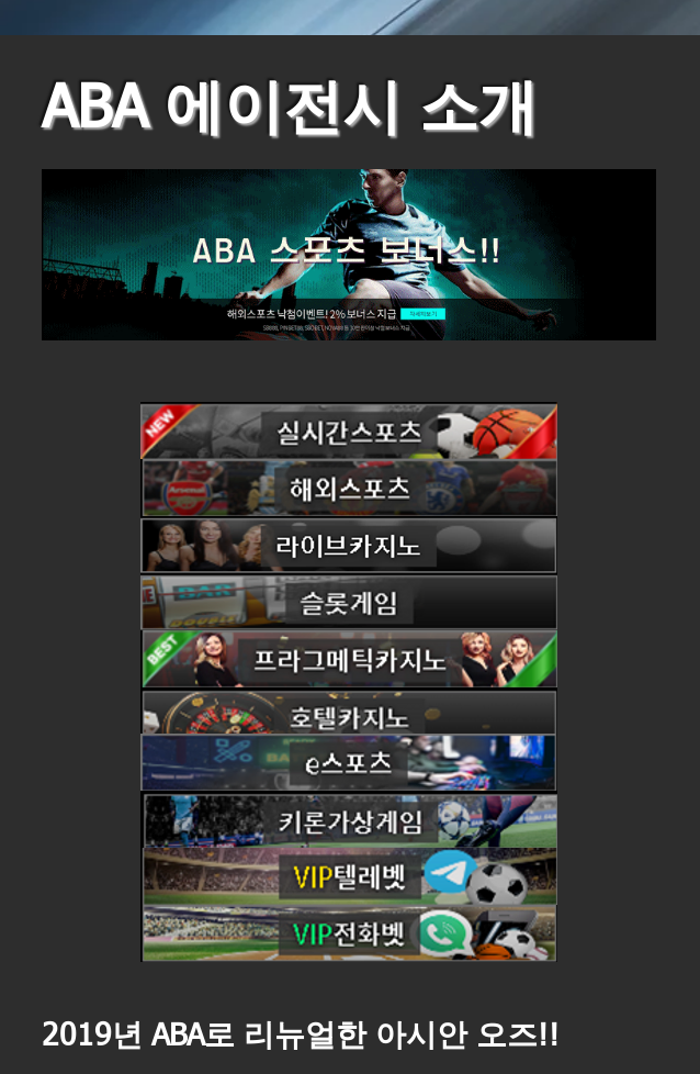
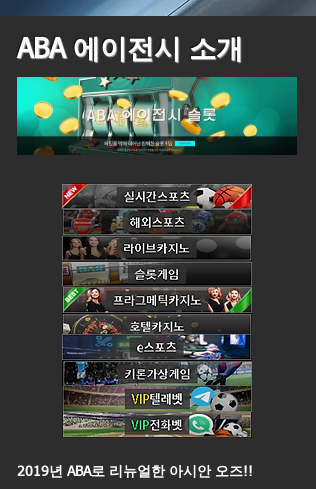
- [image]
+ [image]
